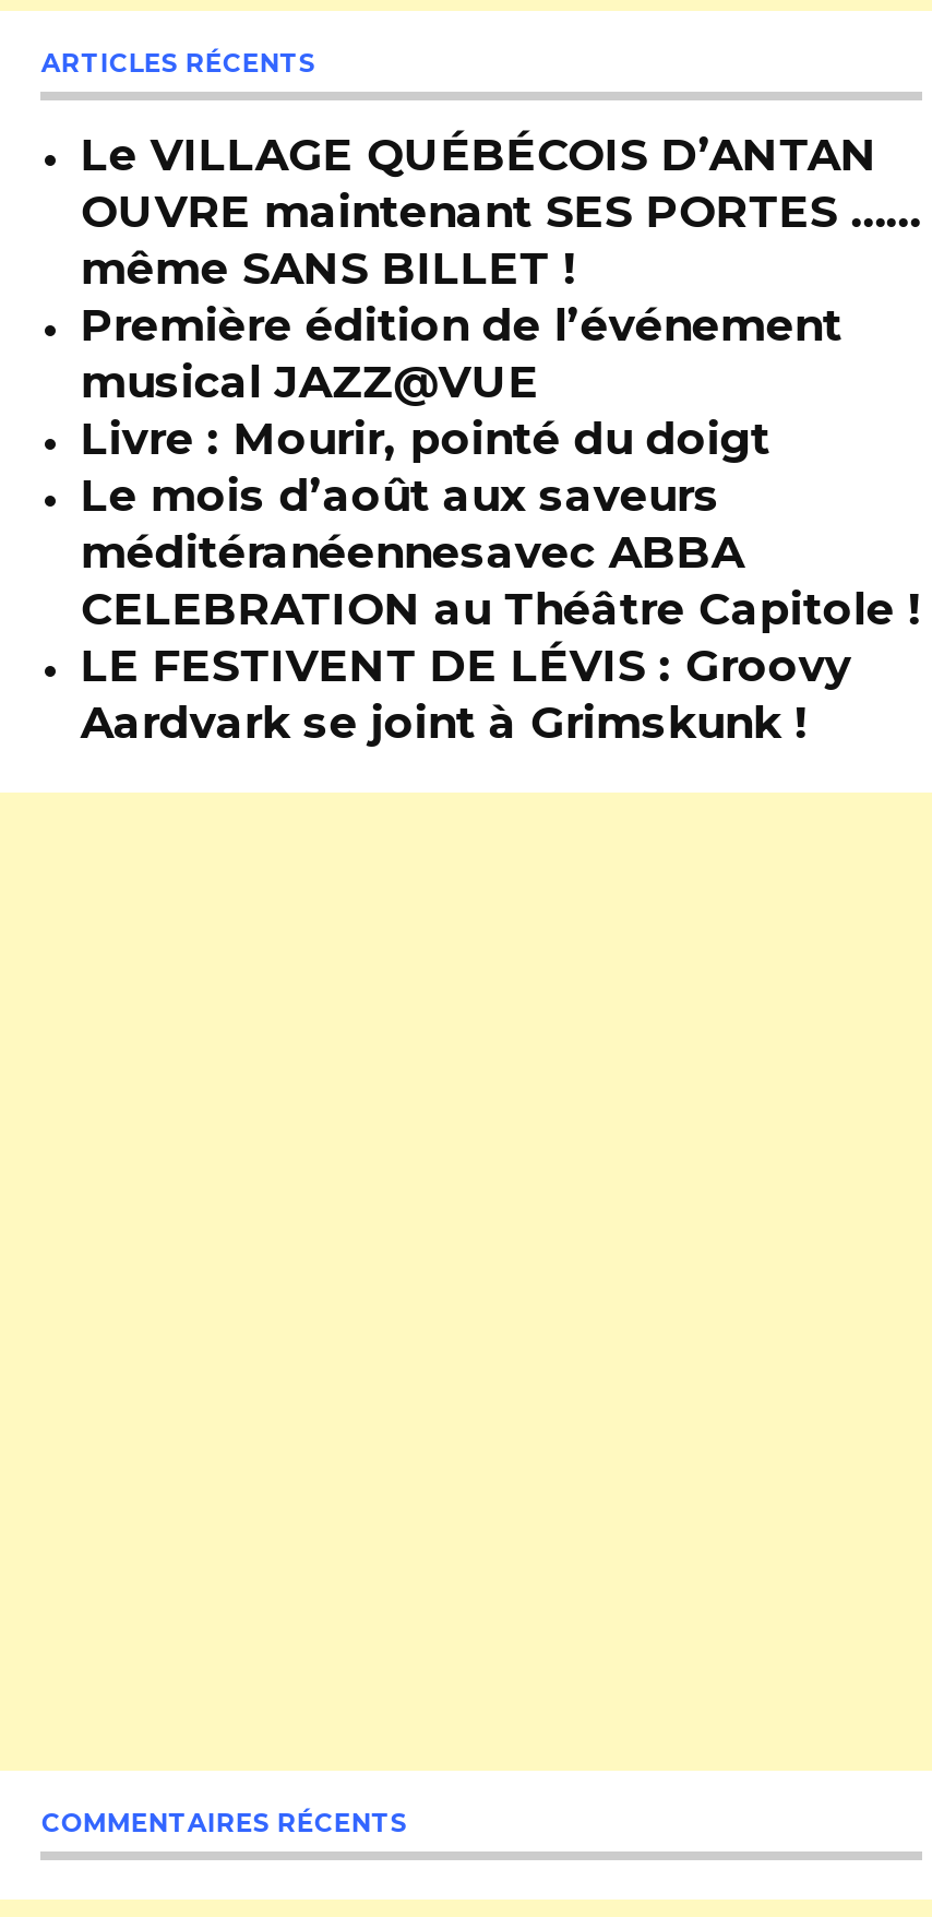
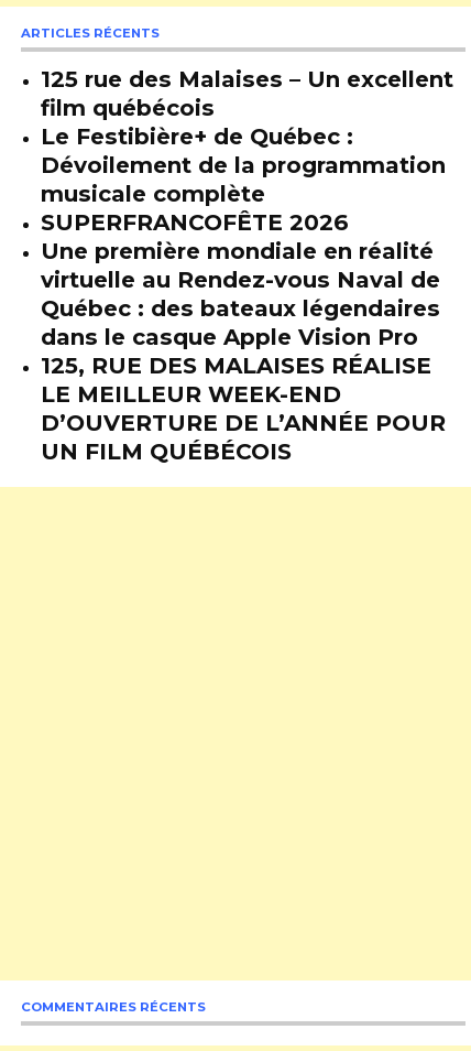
- Le VILLAGE QUÉBÉCOIS D’ANTAN
- OUVRE maintenant SES PORTES ……
- même SANS BILLET !
- Première édition de l’événement
- musical JAZZ@VUE
- Livre : Mourir, pointé du doigt
- Le mois d’août aux saveurs
- méditéranéennesavec ABBA
- CELEBRATION au Théâtre Capitole !
- LE FESTIVENT DE LÉVIS : Groovy
- Aardvark se joint à Grimskunk !
+ 125 rue des Malaises – Un excellent
+ film québécois
+ Le Festibière+ de Québec :
+ Dévoilement de la programmation
+ musicale complète
+ SUPERFRANCOFÊTE 2026
+ Une première mondiale en réalité
+ virtuelle au Rendez-vous Naval de
+ Québec : des bateaux légendaires
+ dans le casque Apple Vision Pro
+ 125, RUE DES MALAISES RÉALISE
+ LE MEILLEUR WEEK-END
+ D’OUVERTURE DE L’ANNÉE POUR
+ UN FILM QUÉBÉCOIS
